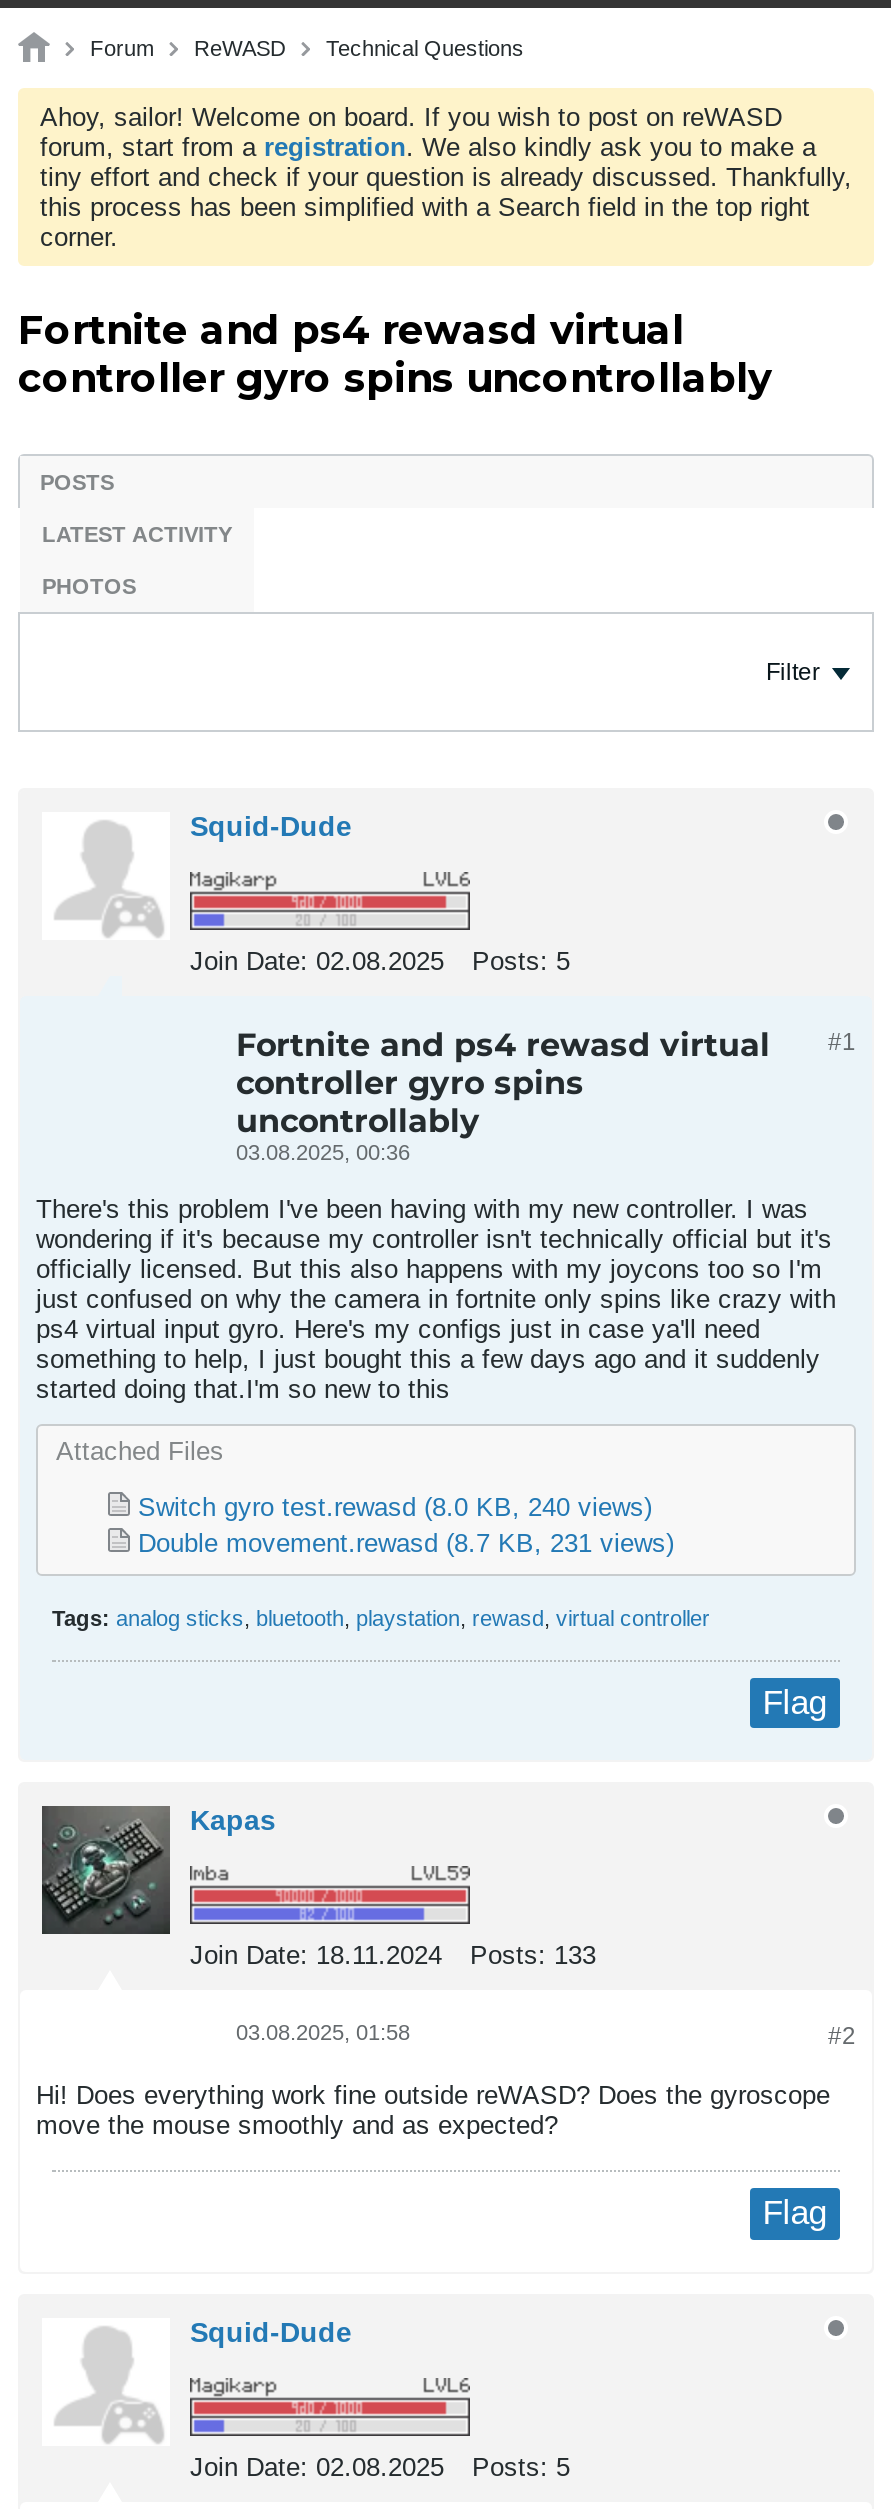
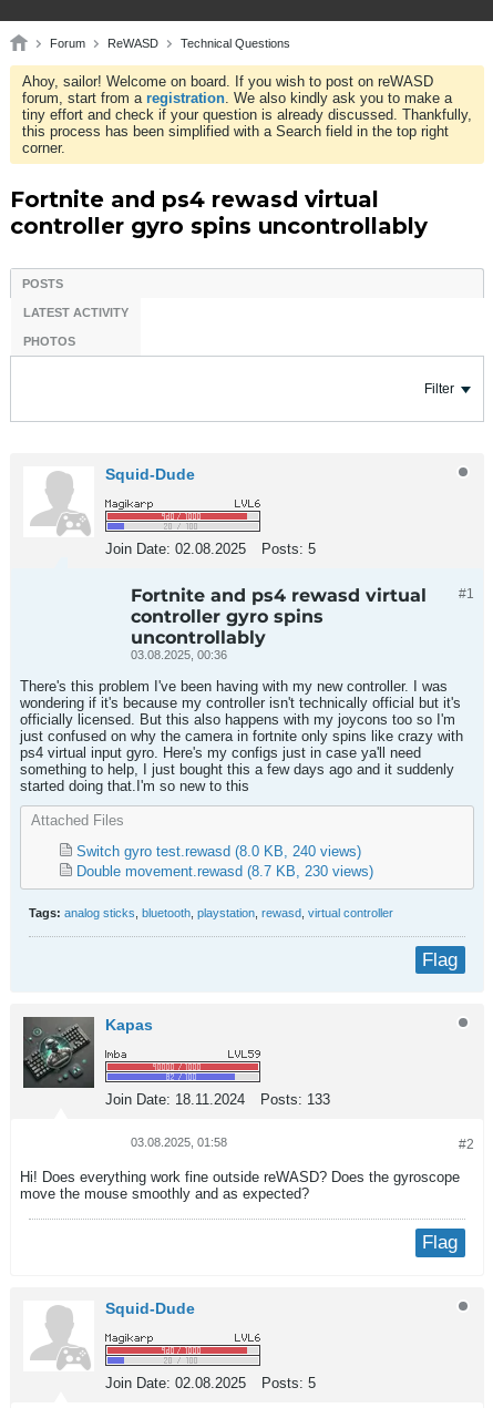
- Double movement.rewasd (8.7 KB, 231 views)
+ Double movement.rewasd (8.7 KB, 230 views)
